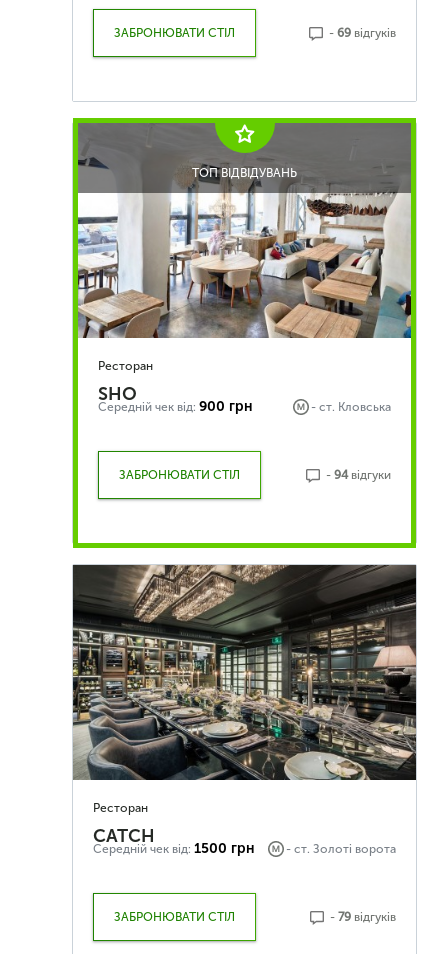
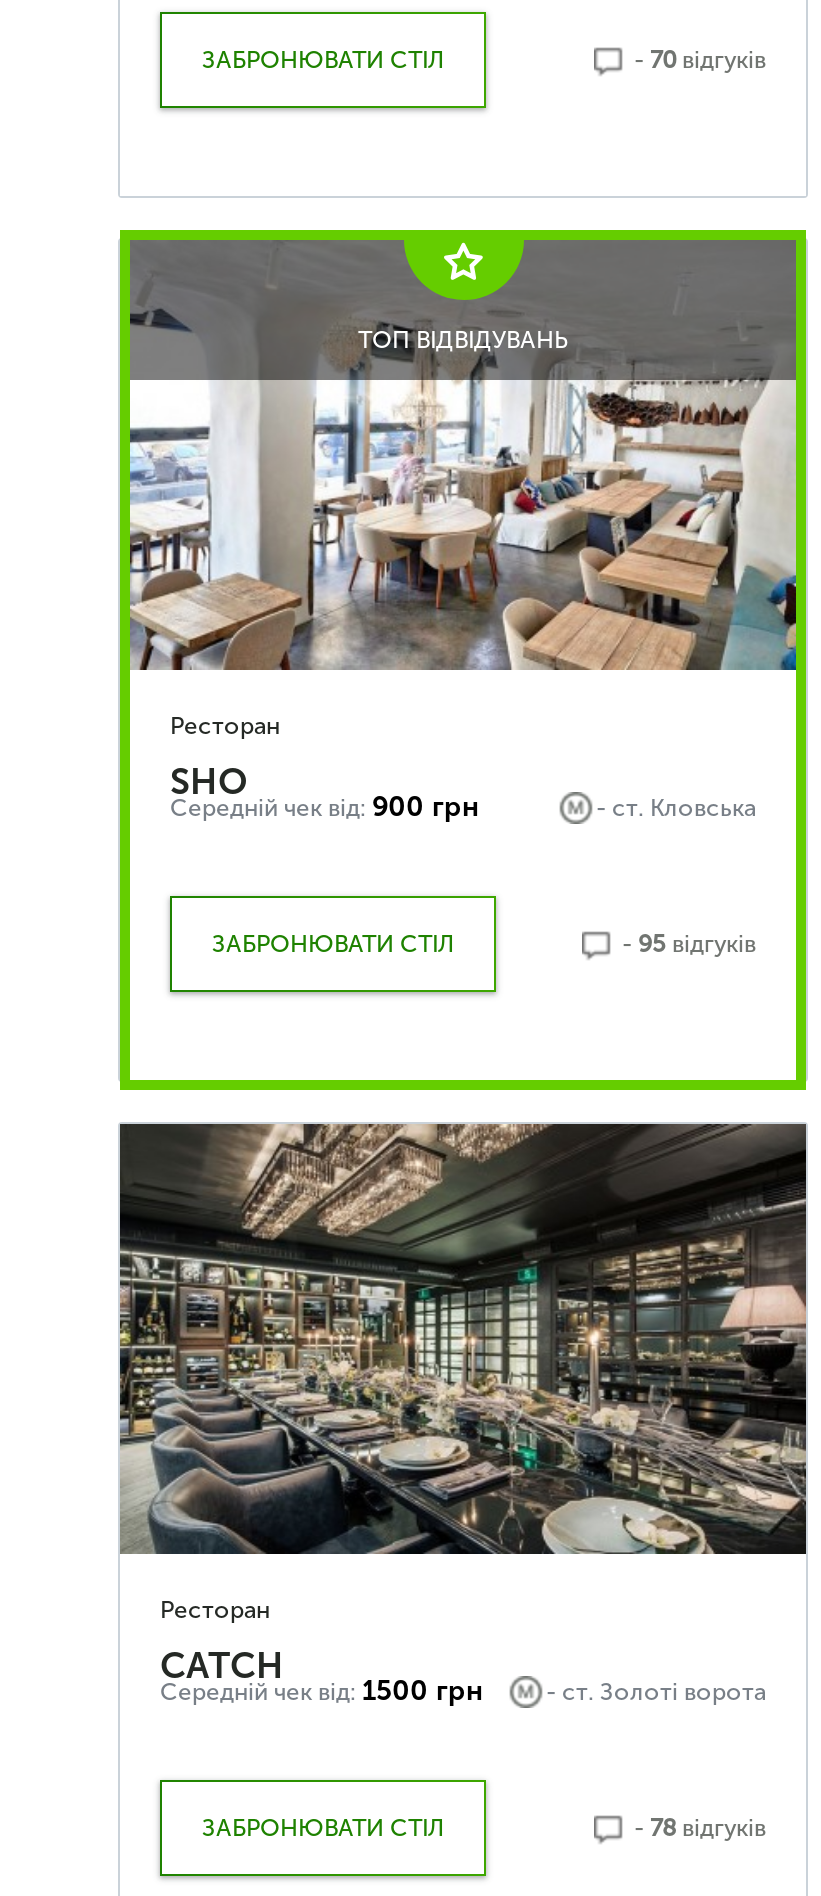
- - 69 відгуків
+ - 70 відгуків

- - 94 відгуки
+ - 95 відгуків

- - 79 відгуків
+ - 78 відгуків
